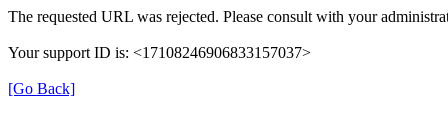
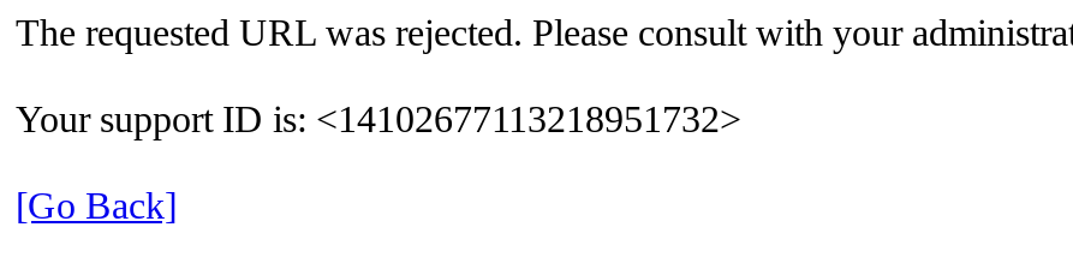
- Your support ID is: <17108246906833157037>
+ Your support ID is: <14102677113218951732>
